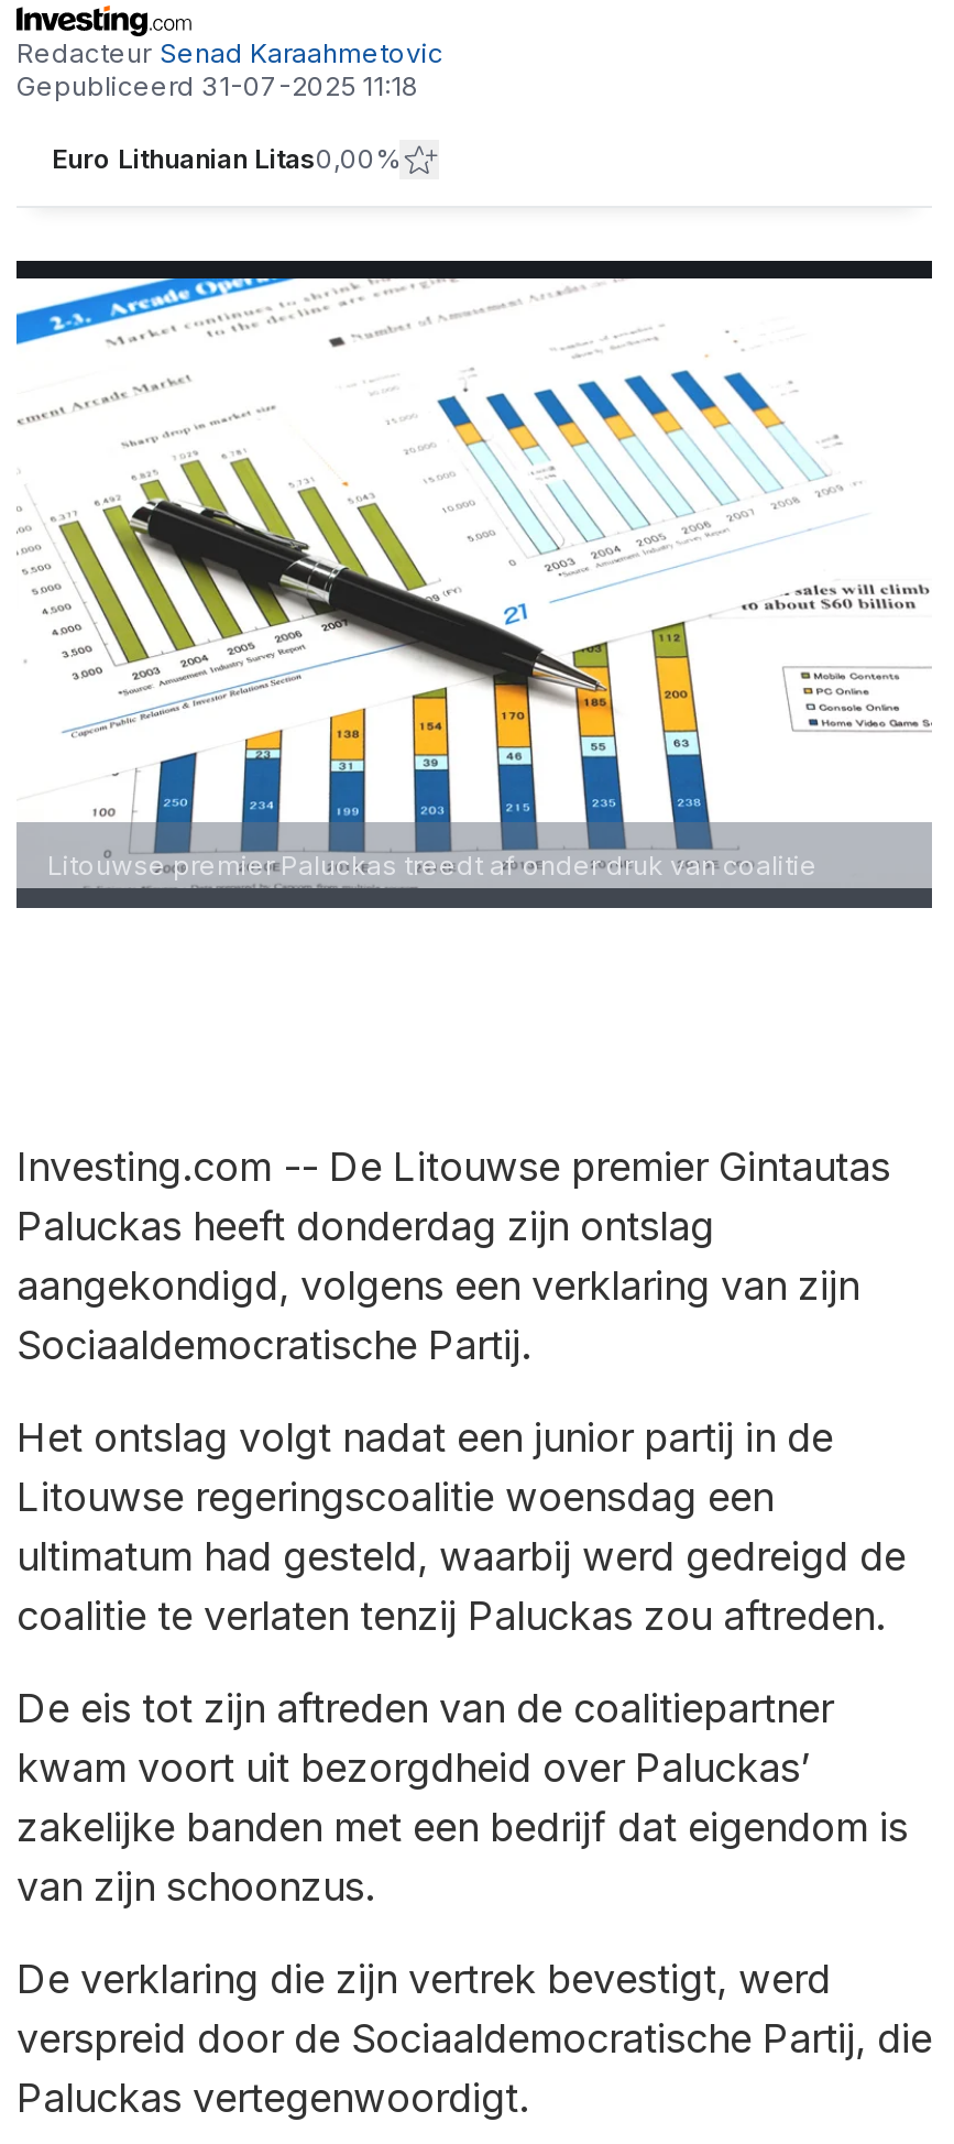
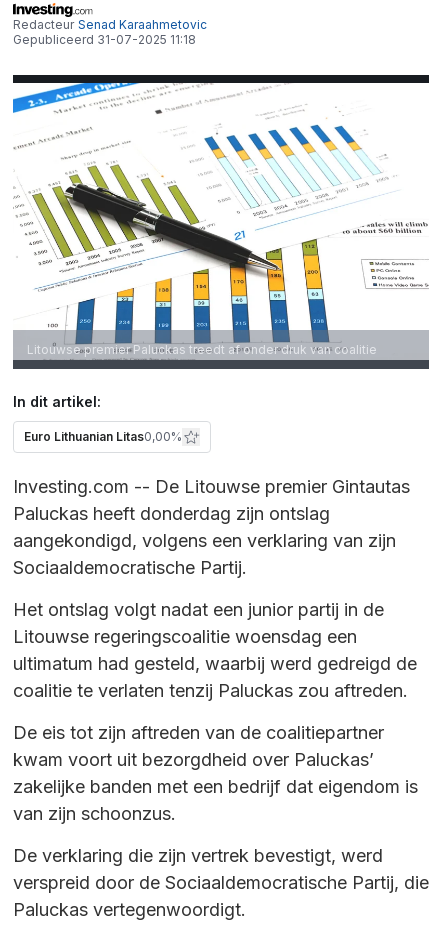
moved down: Euro Lithuanian Litas0,00%

+ In dit artikel:
